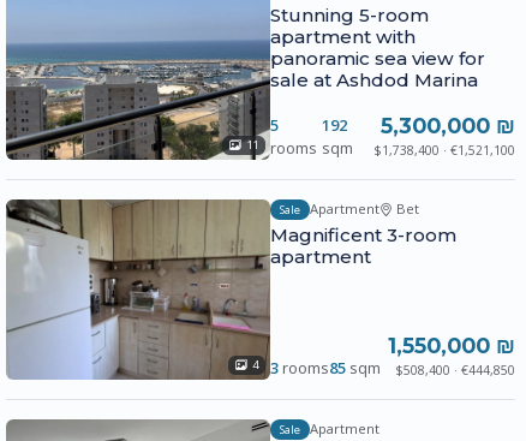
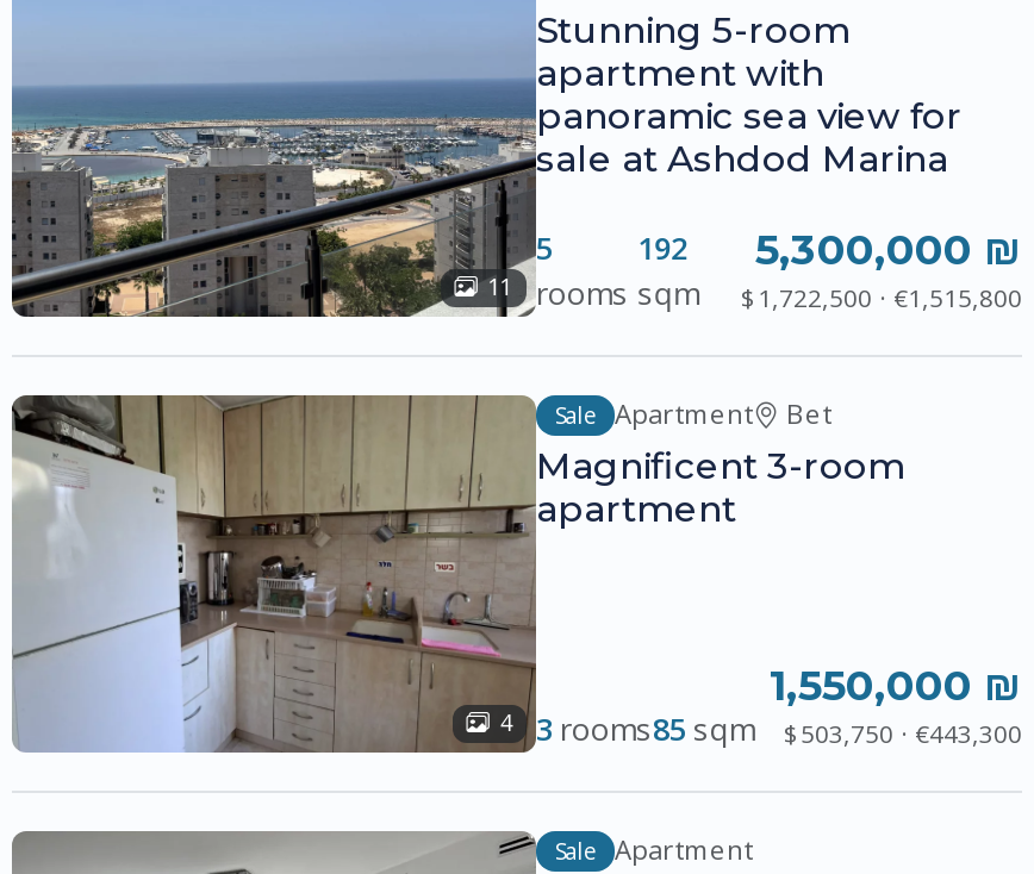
- 11 rooms sqm $1,738,400 · €1,521,100
+ 11 rooms sqm $1,722,500 · €1,515,800

- $508,400 · €444,850
+ $503,750 · €443,300
